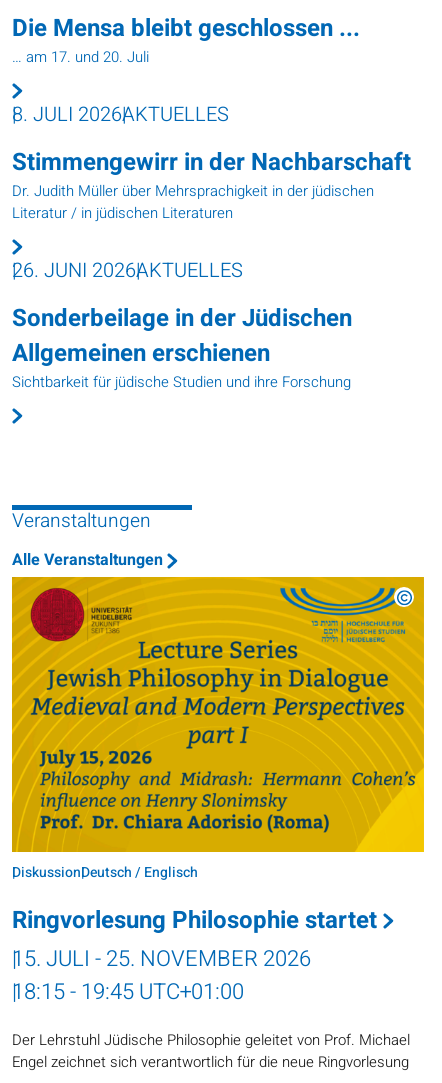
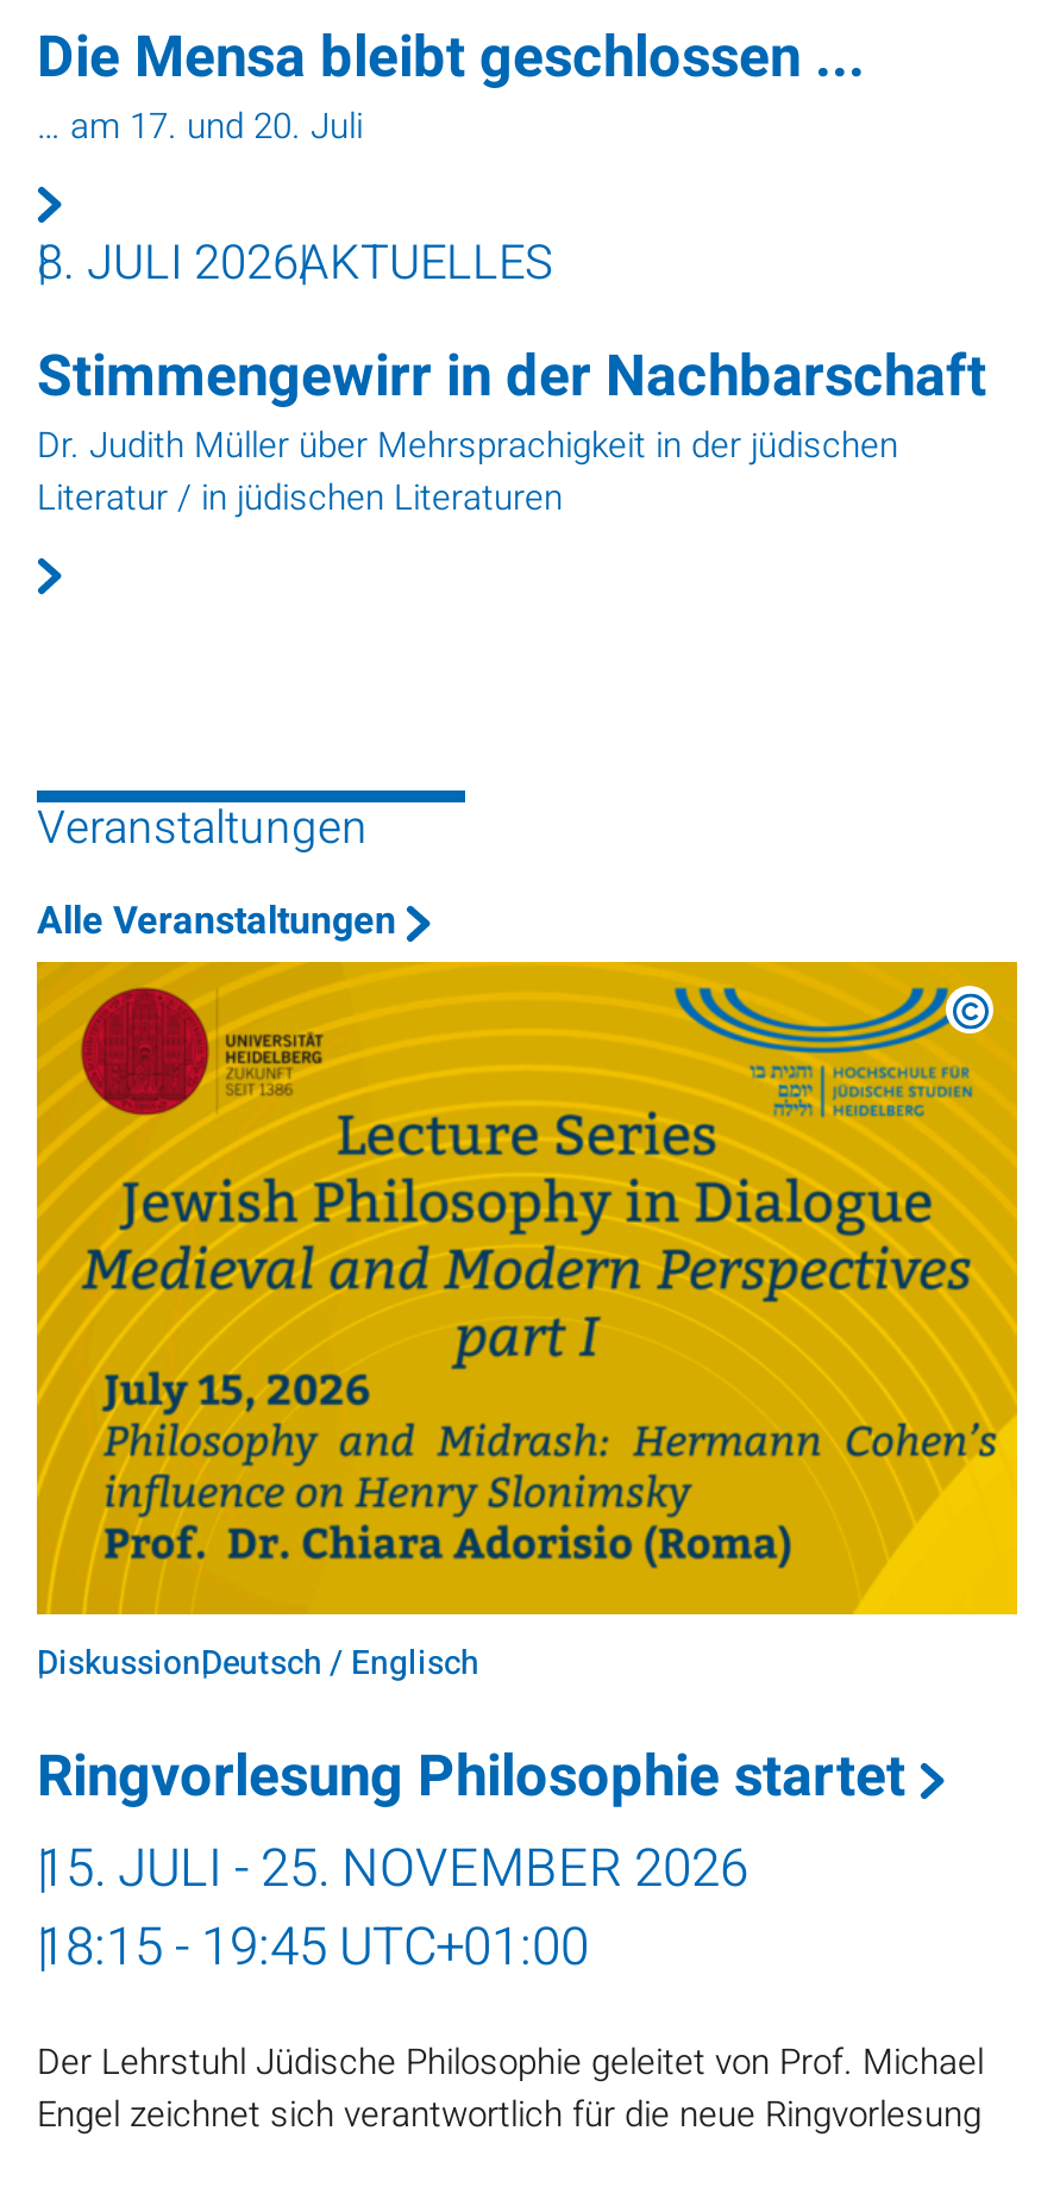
- 26. JUNI 2026AKTUELLES
- Sonderbeilage in der Jüdischen
- Allgemeinen erschienen
- Sichtbarkeit für jüdische Studien und ihre Forschung
